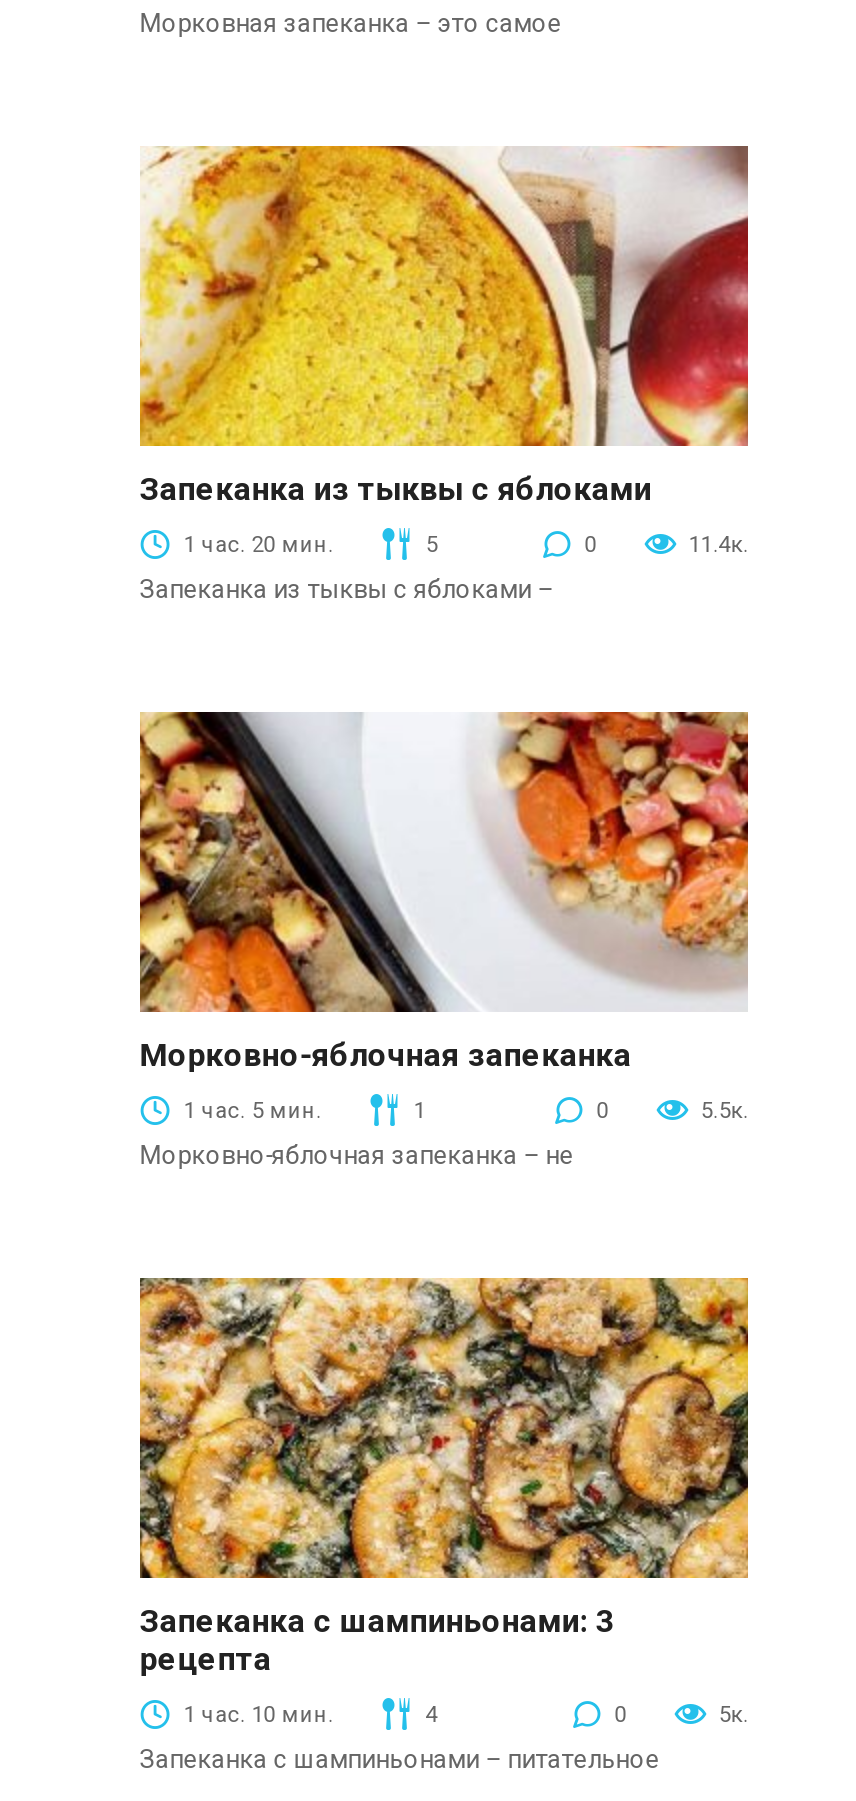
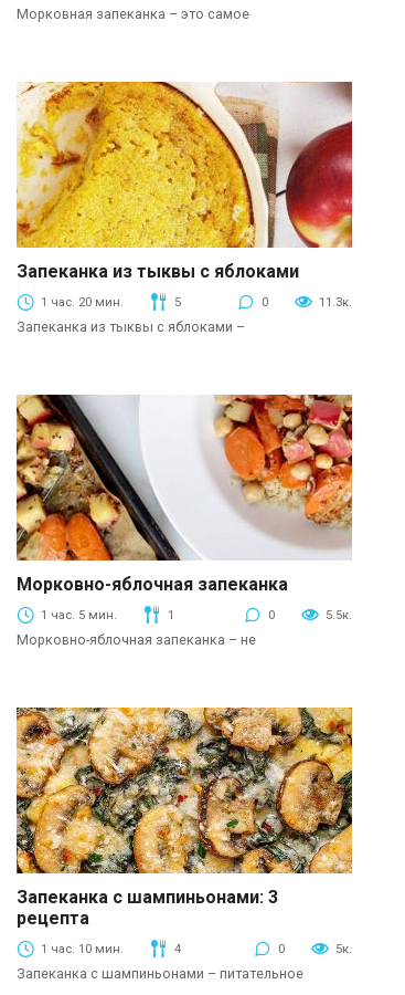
- 11.4к.
+ 11.3к.
